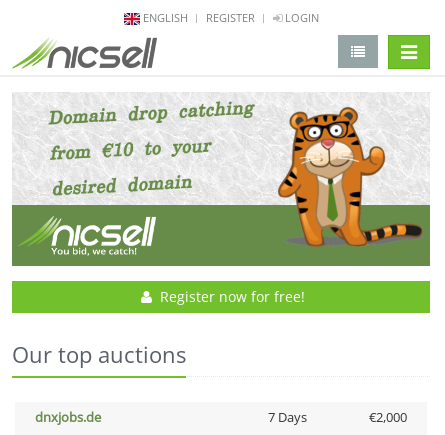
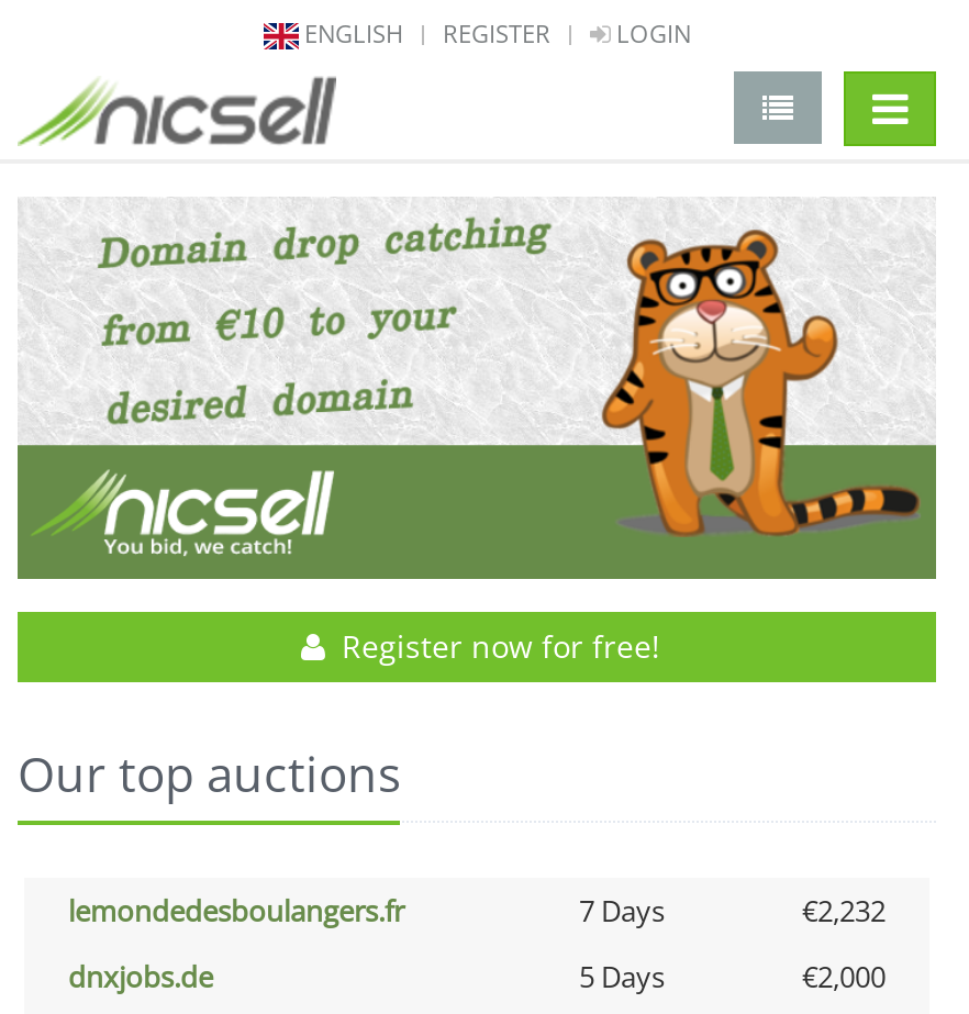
+ lemondedesboulangers.fr
+ 7 Days
+ €2,232

- 7 Days
+ 5 Days
